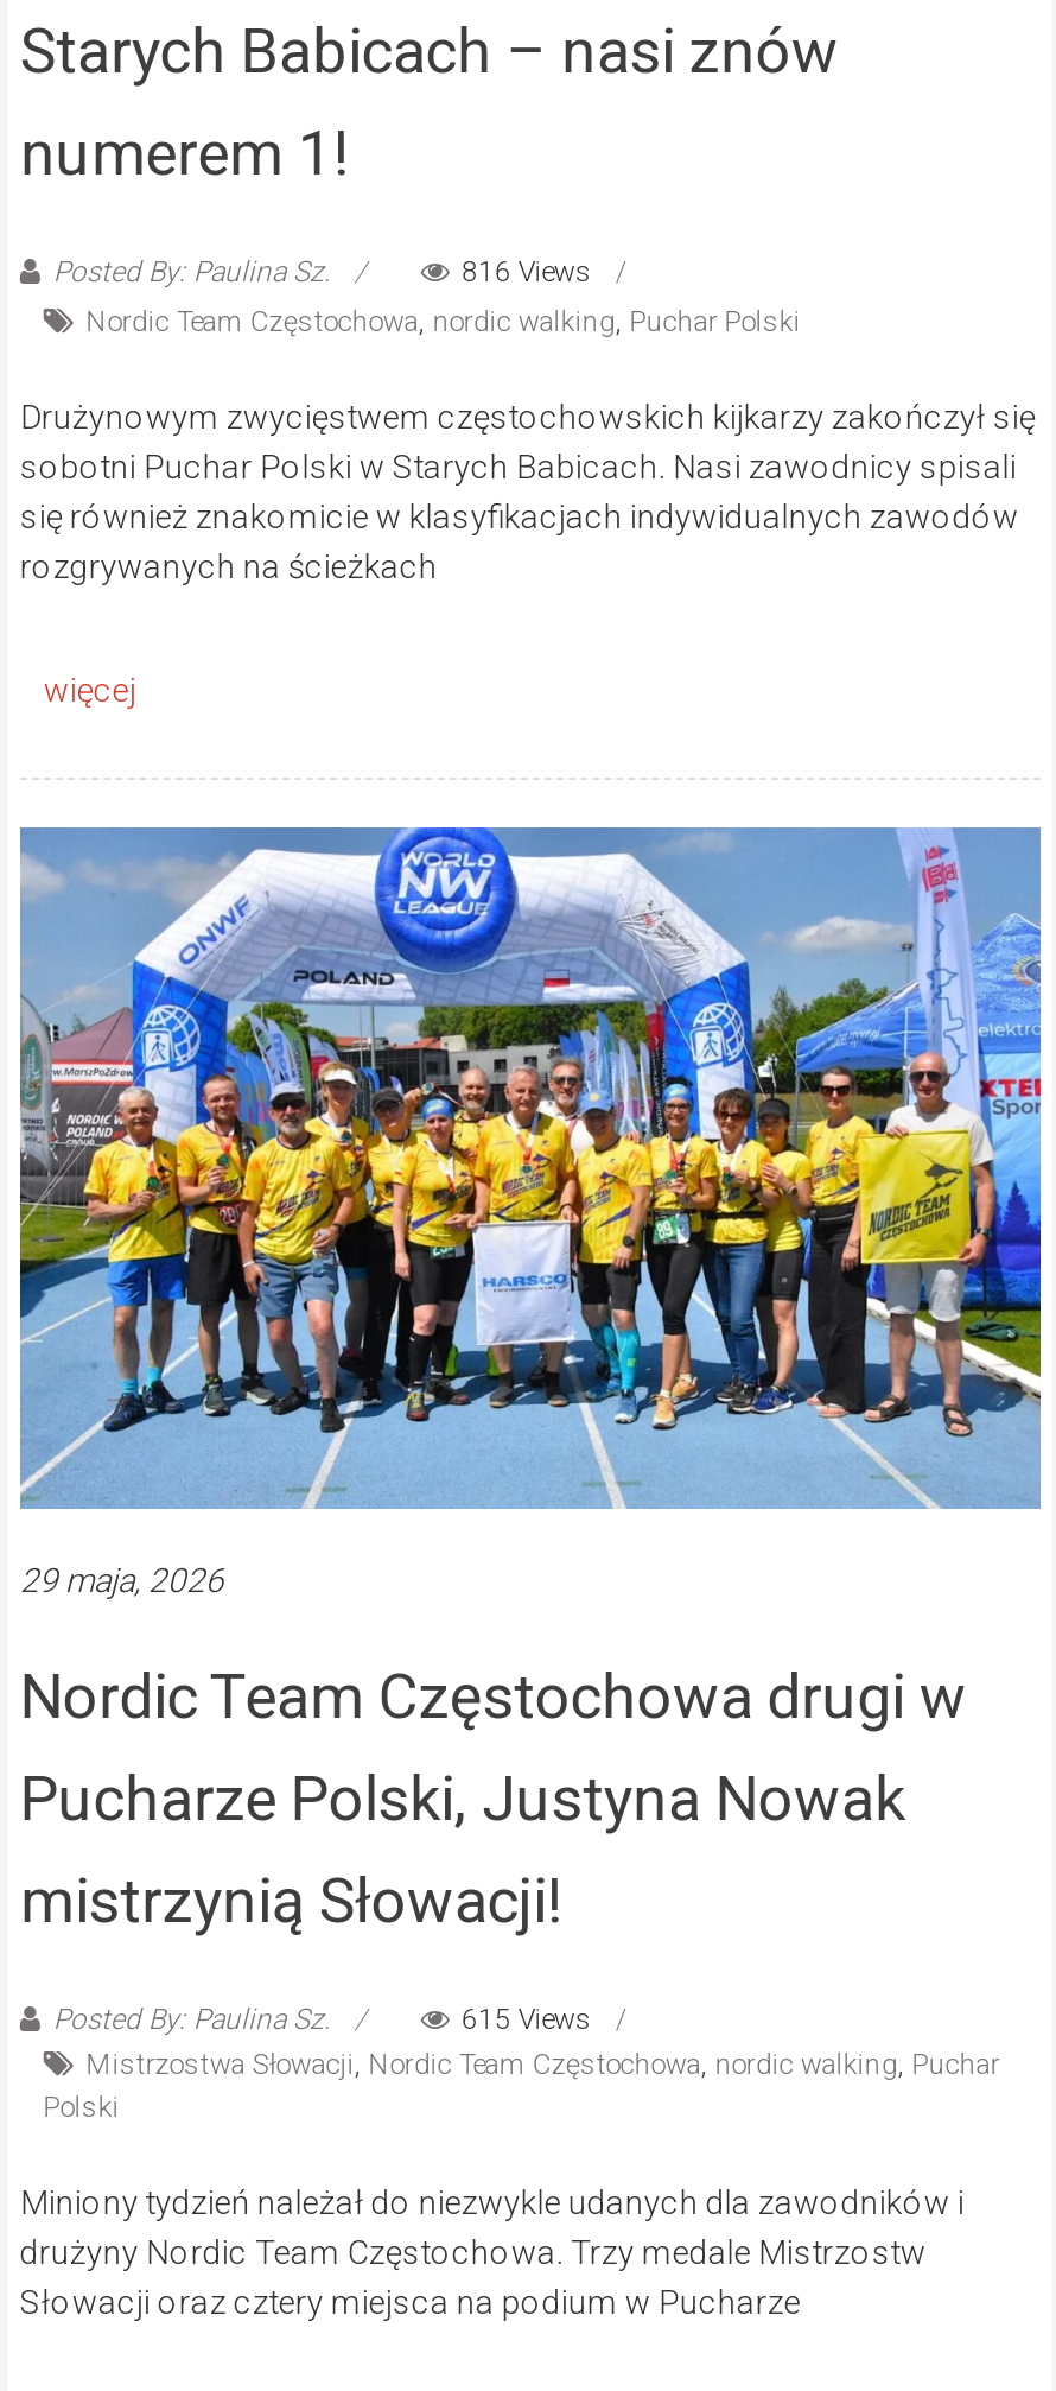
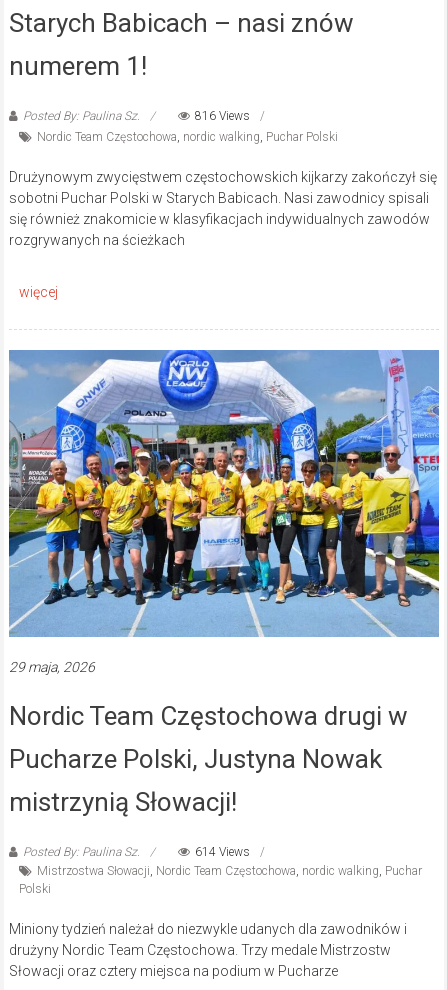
- 615 Views
+ 614 Views
